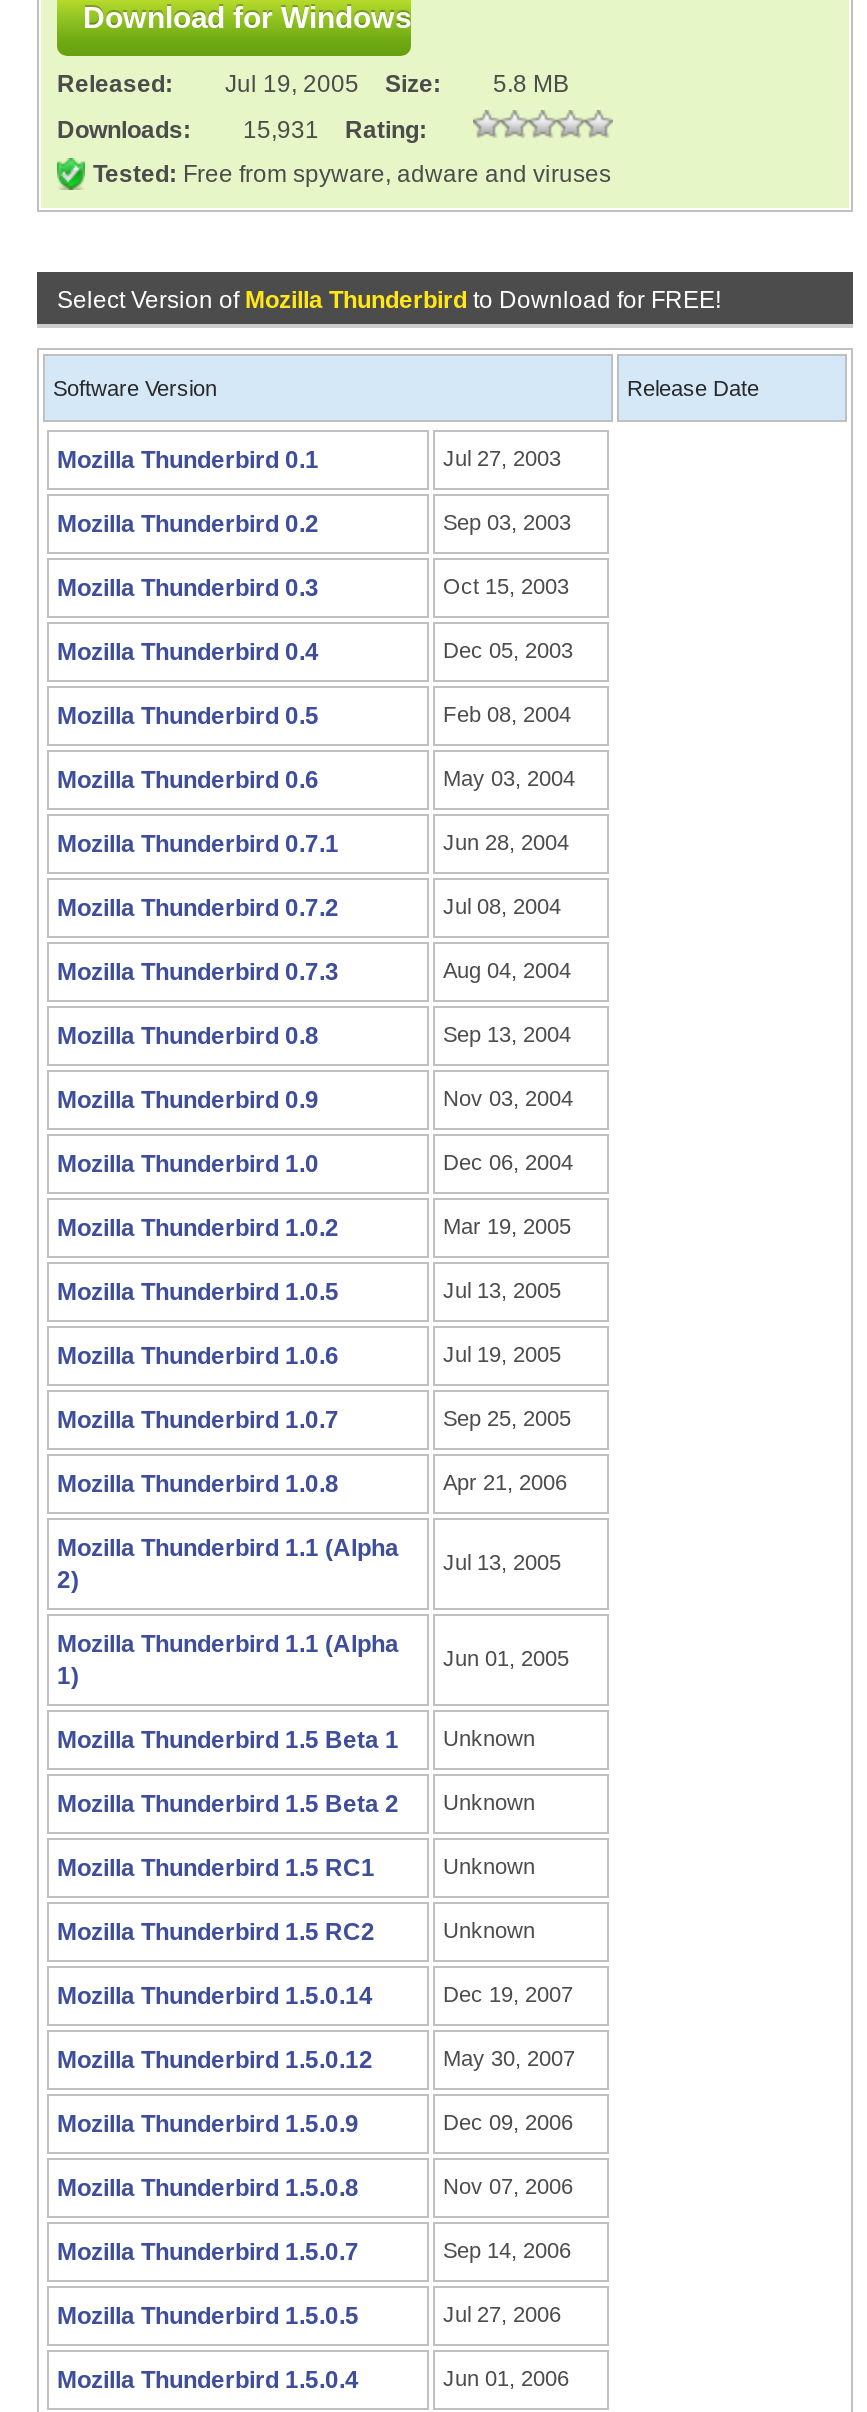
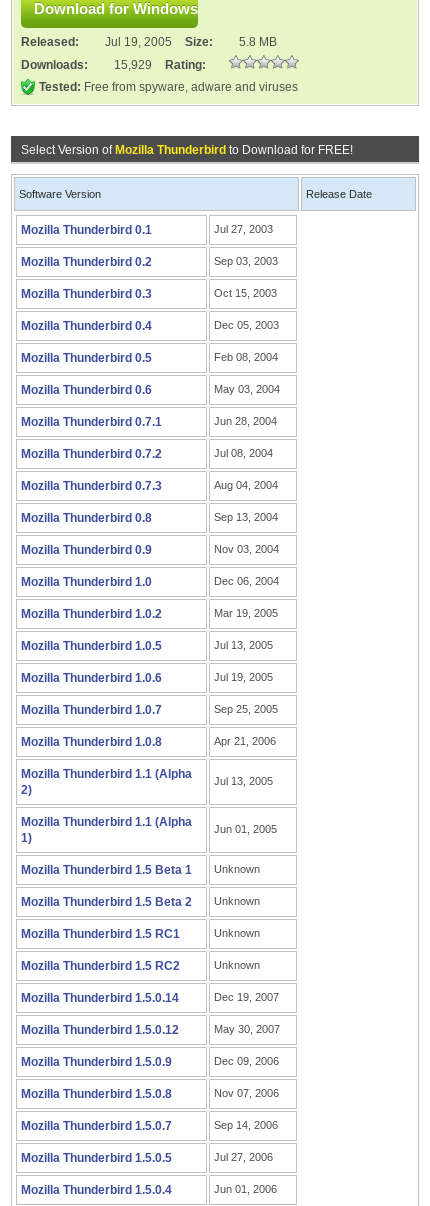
- Downloads: 15,931 Rating:
+ Downloads: 15,929 Rating:
